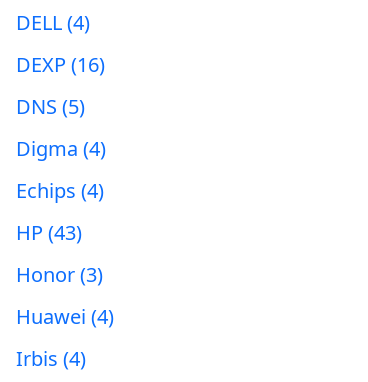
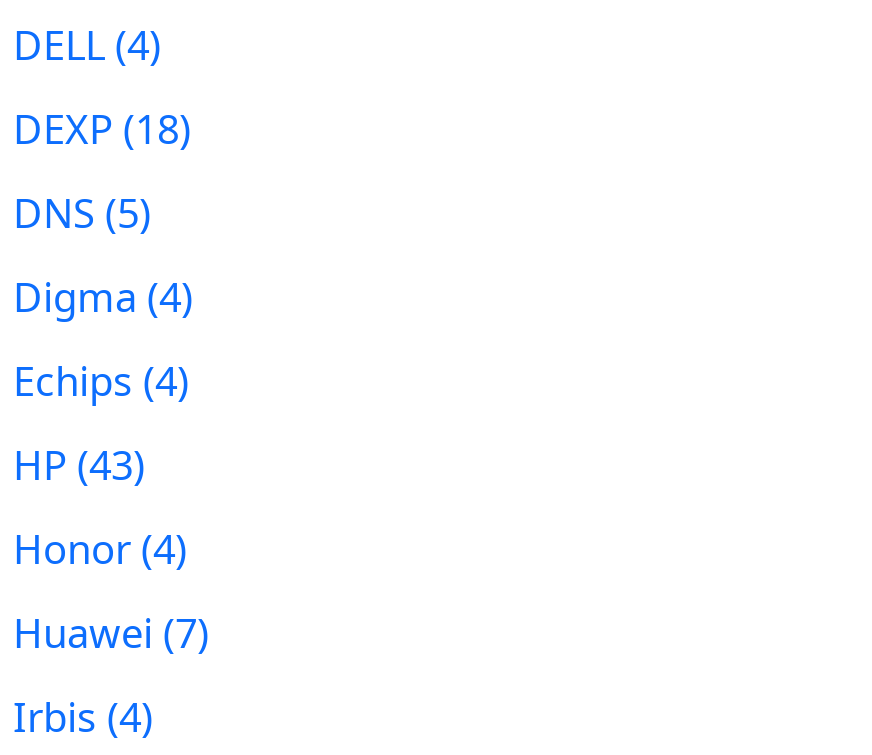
- DEXP (16)
+ DEXP (18)

- Honor (3)
+ Honor (4)

- Huawei (4)
+ Huawei (7)
